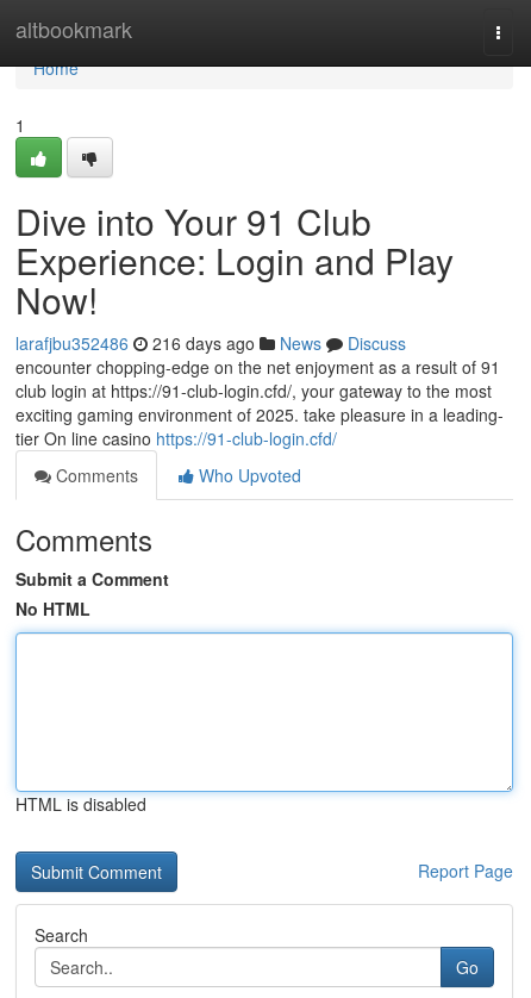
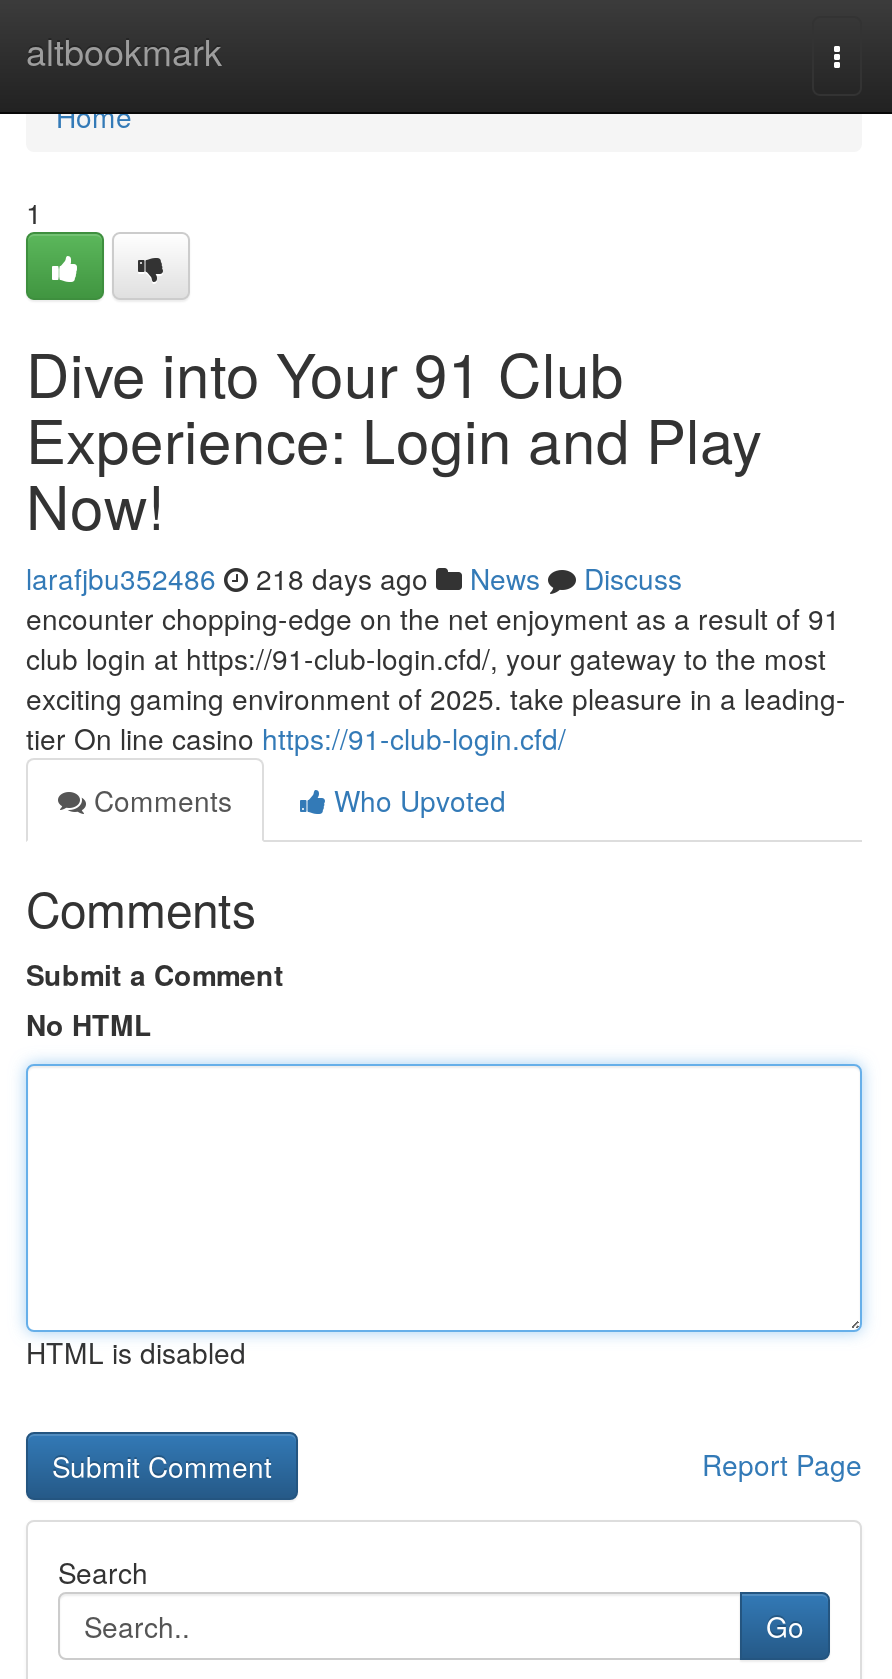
- larafjbu352486 216 days ago News Discuss
+ larafjbu352486 218 days ago News Discuss
